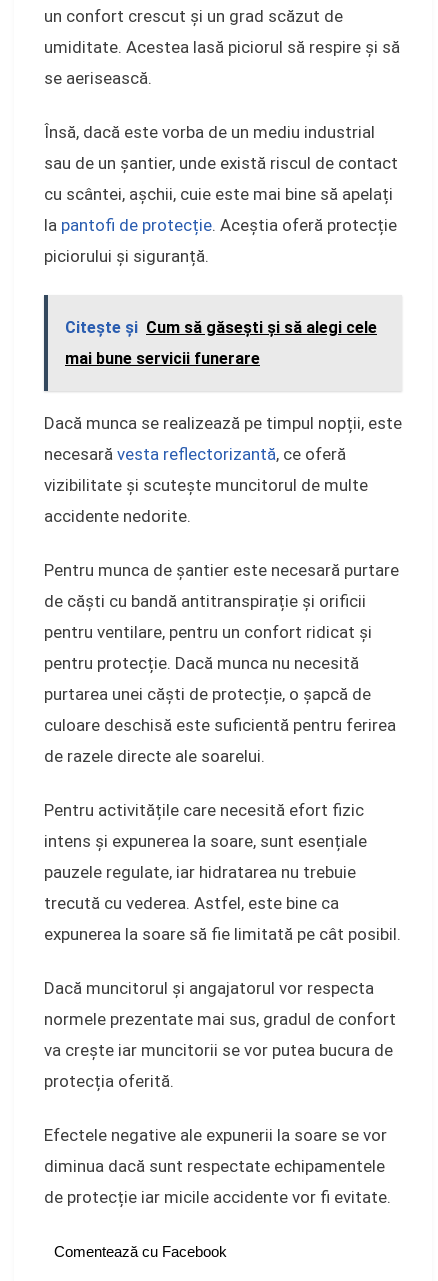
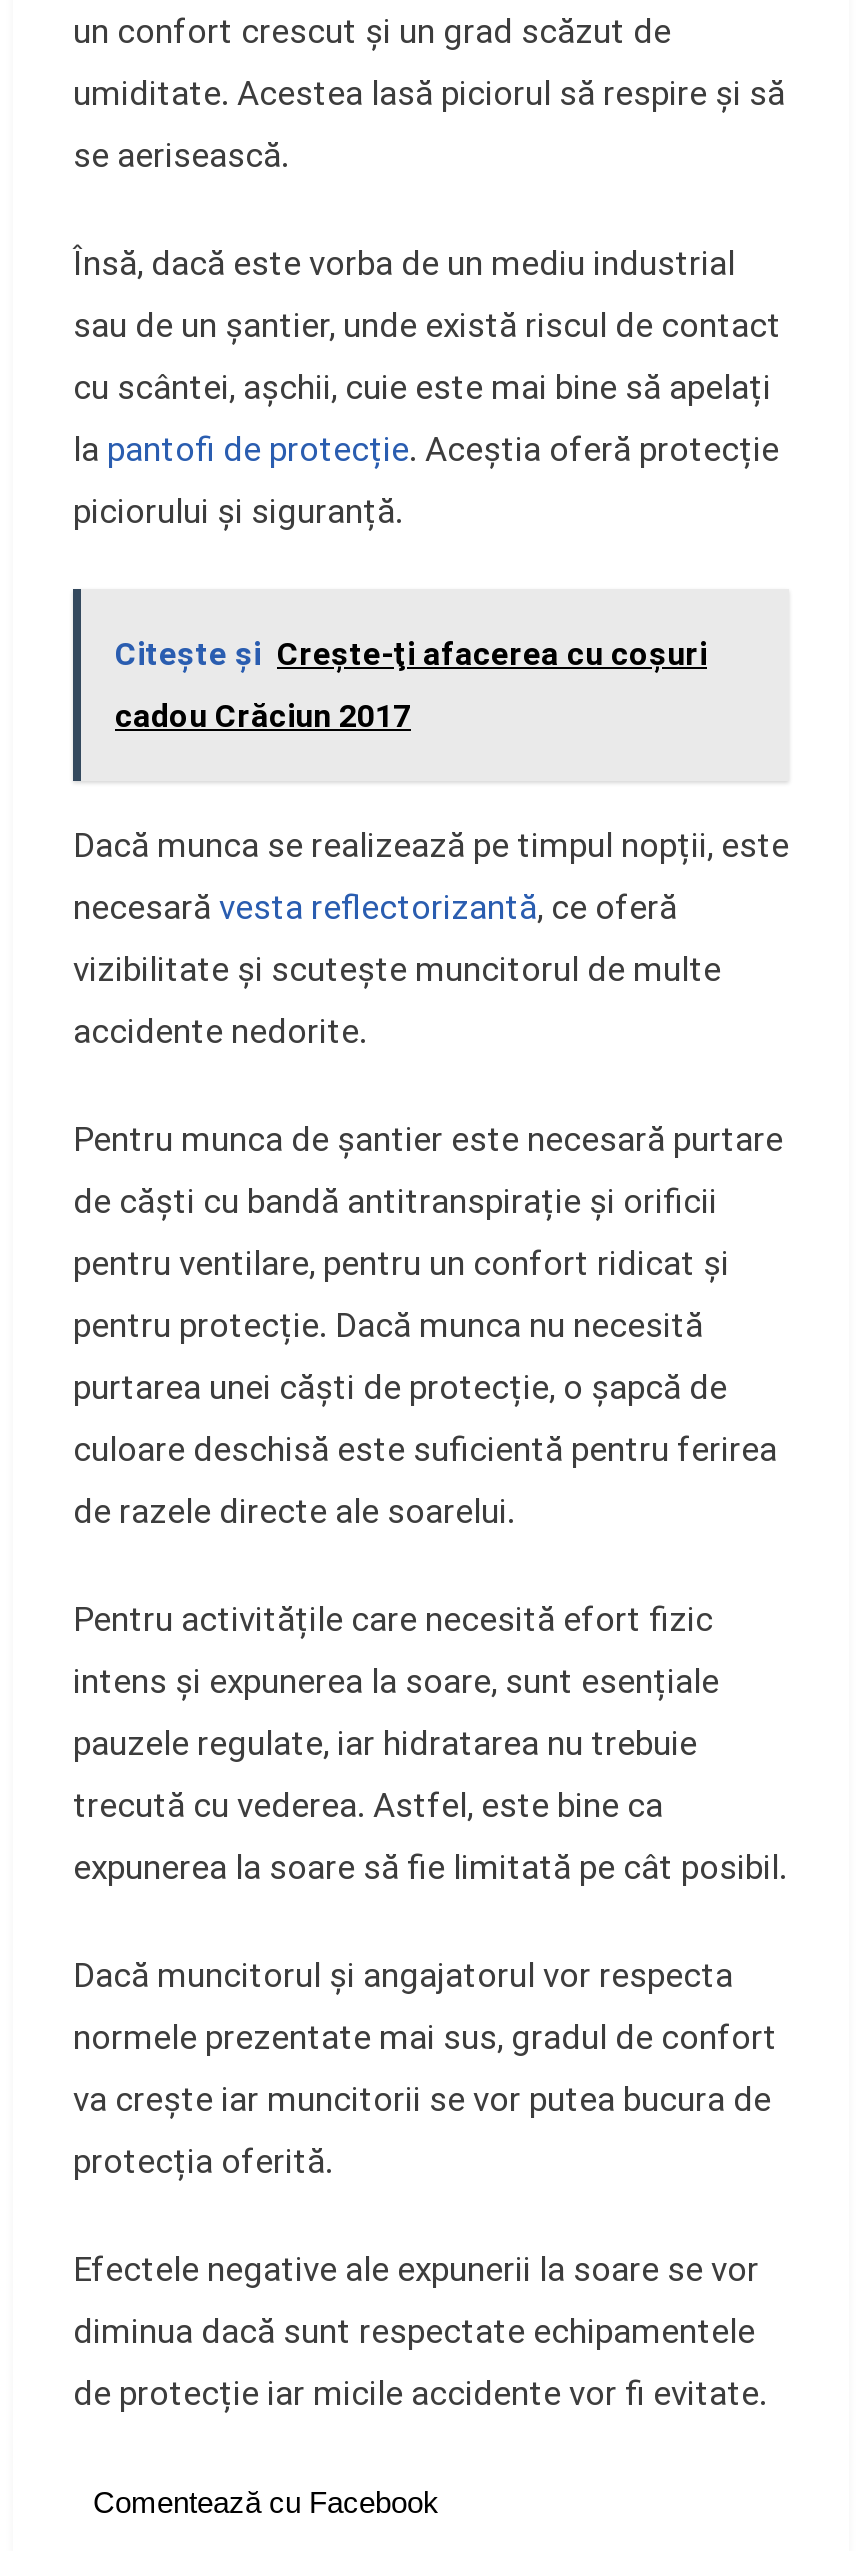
- Citeşte şi Cum să găseşti şi să alegi cele
+ Citeşte şi Creşte-ţi afacerea cu coşuri

- mai bune servicii funerare
+ cadou Crăciun 2017
